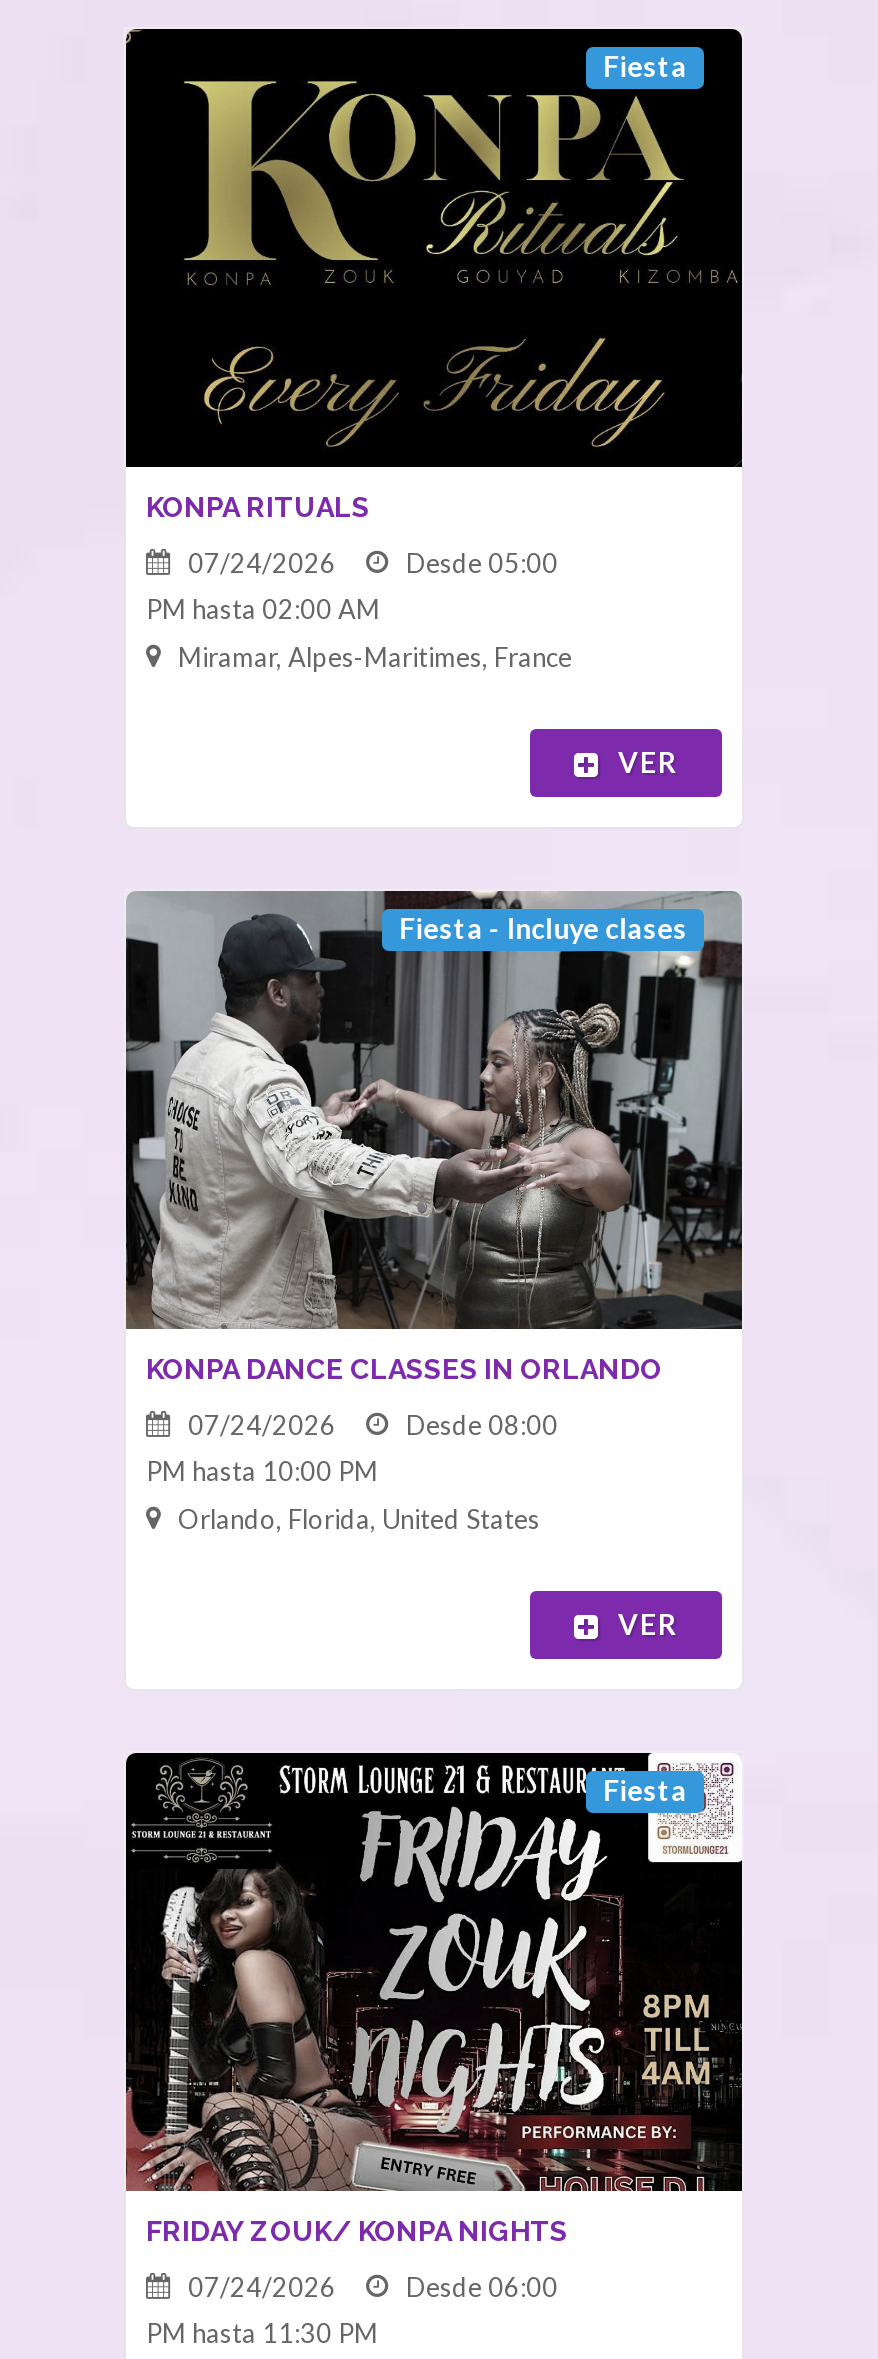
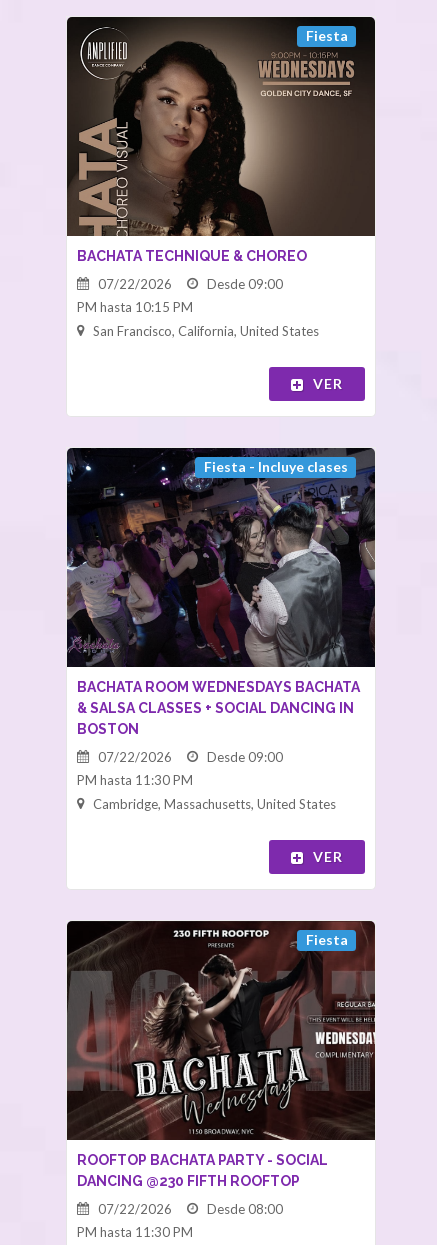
- [image]
- KONPA RITUALS
+ [image]
+ BACHATA TECHNIQUE & CHOREO

- 07/24/2026
- Desde 05:00
- PM hasta 02:00 AM
+ 07/22/2026
+ Desde 09:00
+ PM hasta 10:15 PM

- Miramar, Alpes-Maritimes, France
+ San Francisco, California, United States

- [image]
+ [image]

- KONPA DANCE CLASSES IN ORLANDO
+ BACHATA ROOM WEDNESDAYS BACHATA
+ & SALSA CLASSES + SOCIAL DANCING IN
+ BOSTON

- 07/24/2026
- Desde 08:00
- PM hasta 10:00 PM
+ 07/22/2026
+ Desde 09:00
+ PM hasta 11:30 PM

- Orlando, Florida, United States
+ Cambridge, Massachusetts, United States

- [image]
- FRIDAY ZOUK/ KONPA NIGHTS
+ [image]
+ ROOFTOP BACHATA PARTY - SOCIAL
+ DANCING @230 FIFTH ROOFTOP

- 07/24/2026
- Desde 06:00
+ 07/22/2026
+ Desde 08:00
